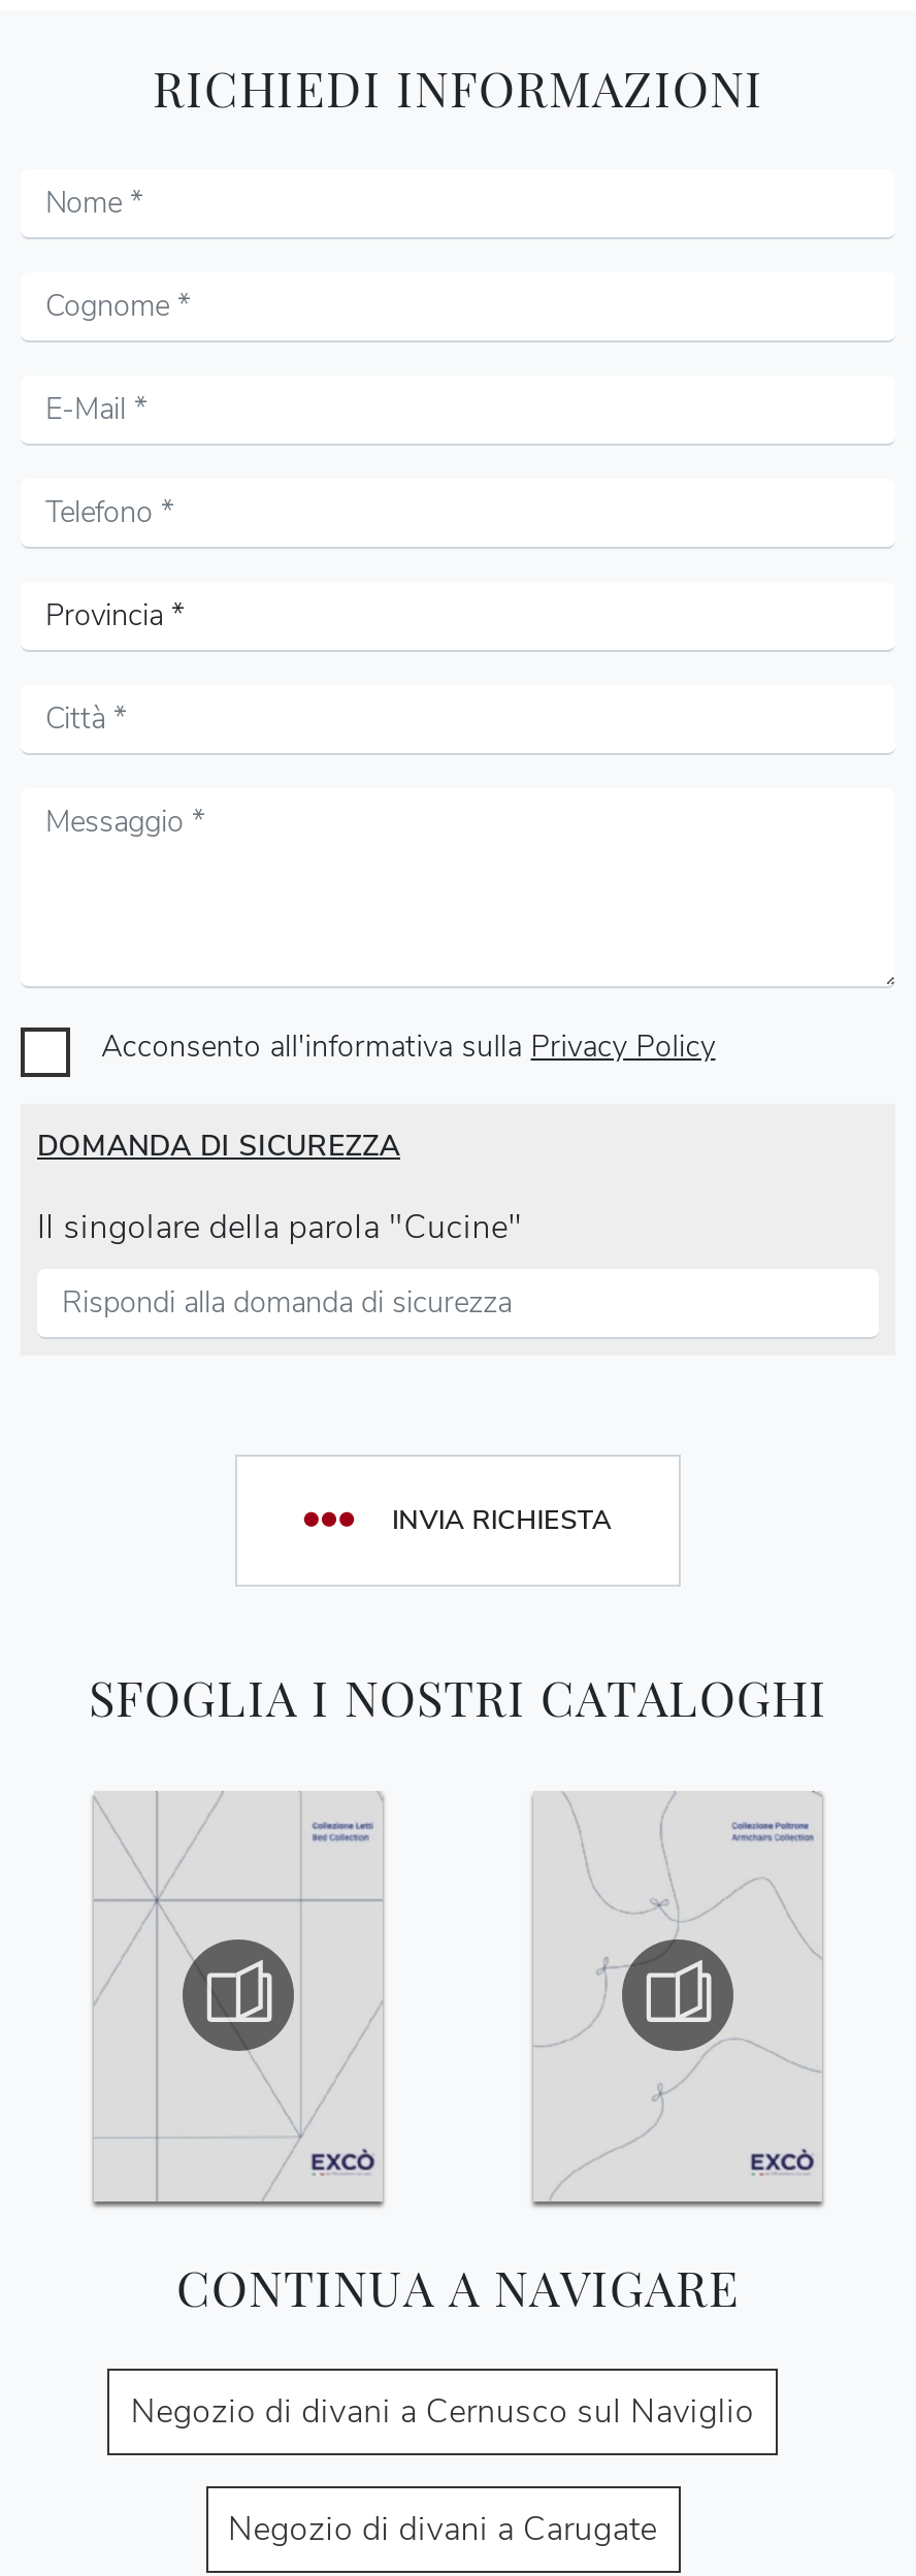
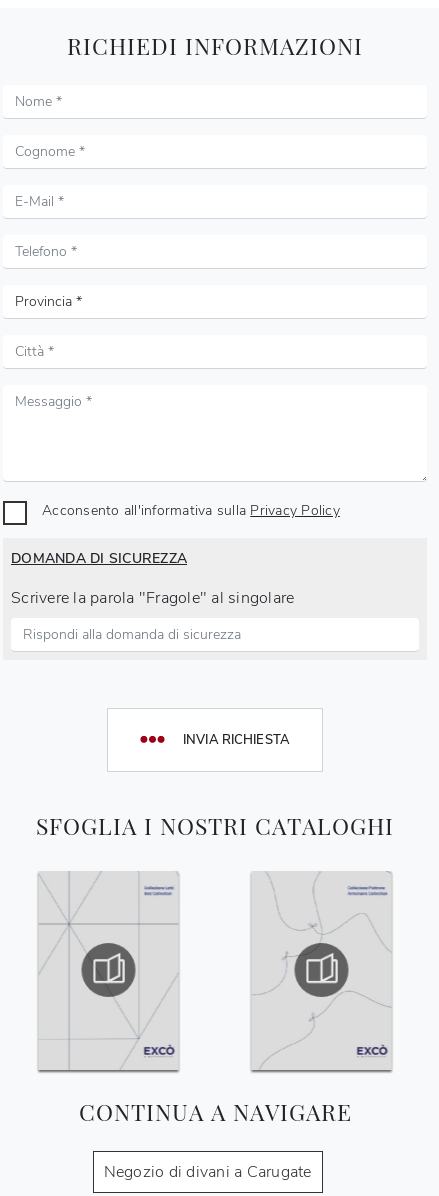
- Il singolare della parola "Cucine"
+ Scrivere la parola "Fragole" al singolare

- Negozio di divani a Cernusco sul Naviglio
